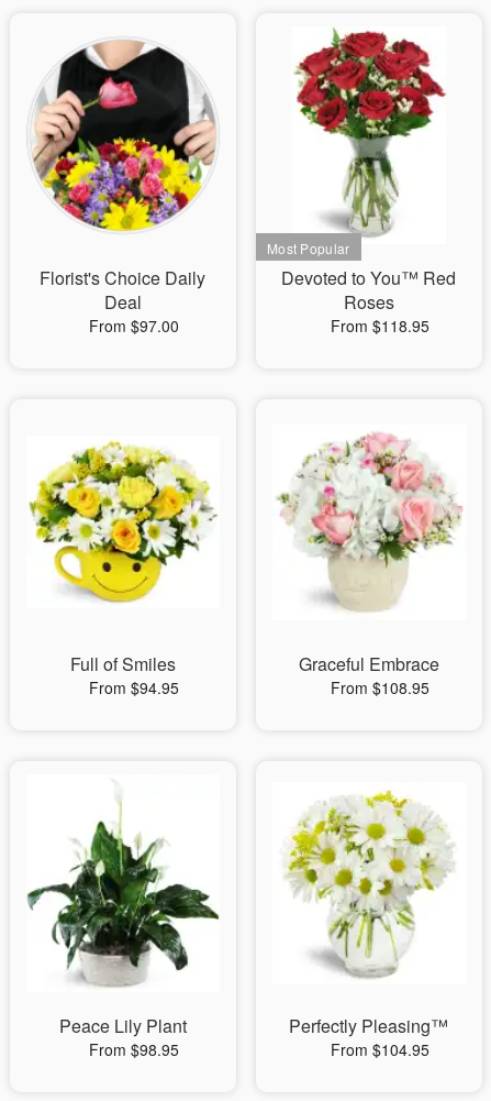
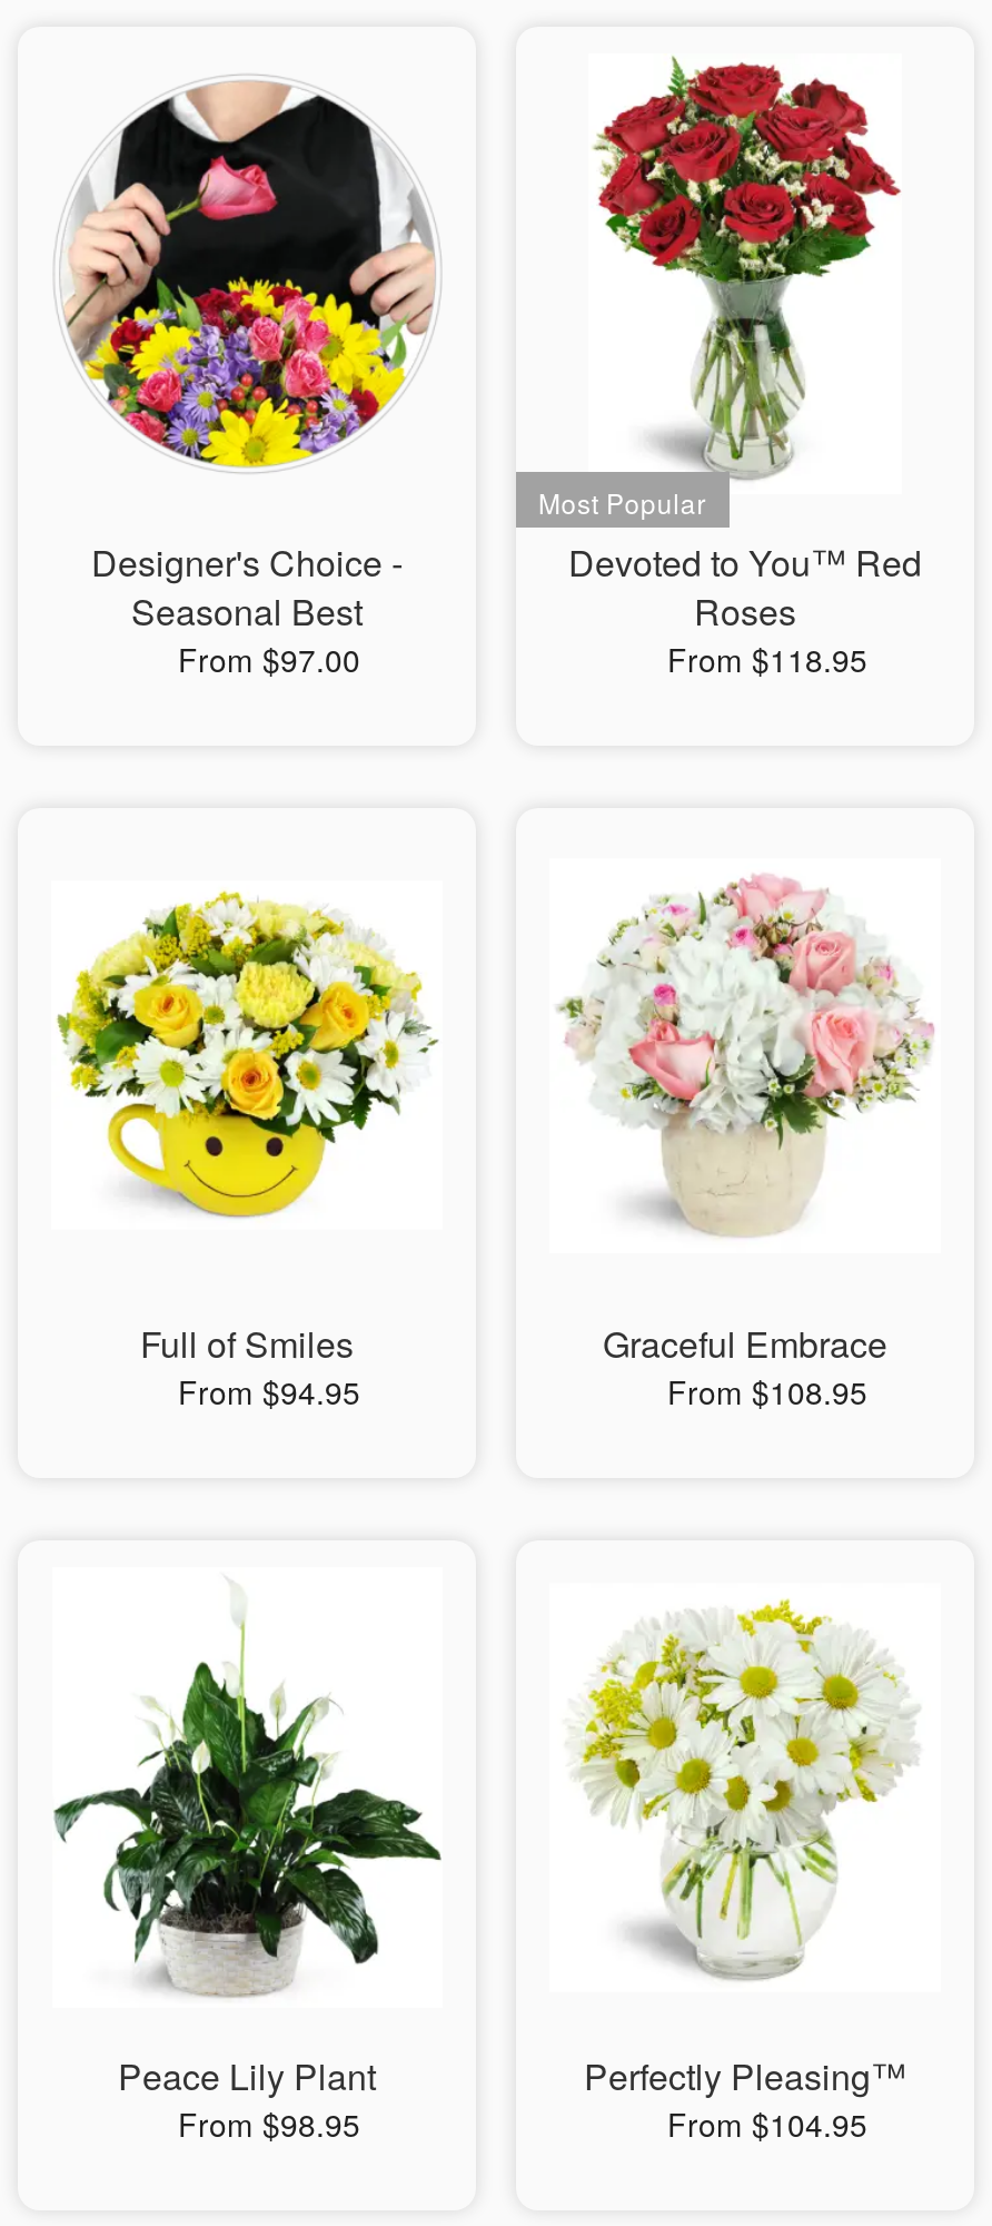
- Florist's Choice Daily
- Deal
+ Designer's Choice -
+ Seasonal Best
